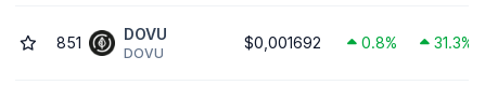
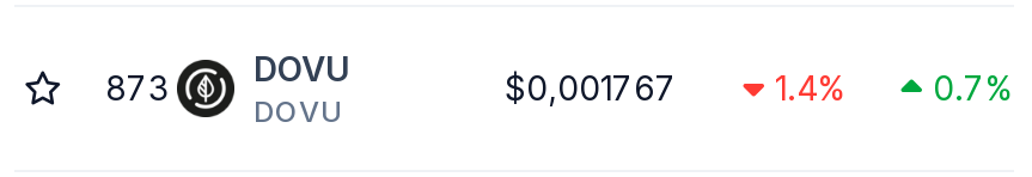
- 851
+ 873

- $0,001692
+ $0,001767

- 0.8%
+ 1.4%

- 31.3%
+ 0.7%
